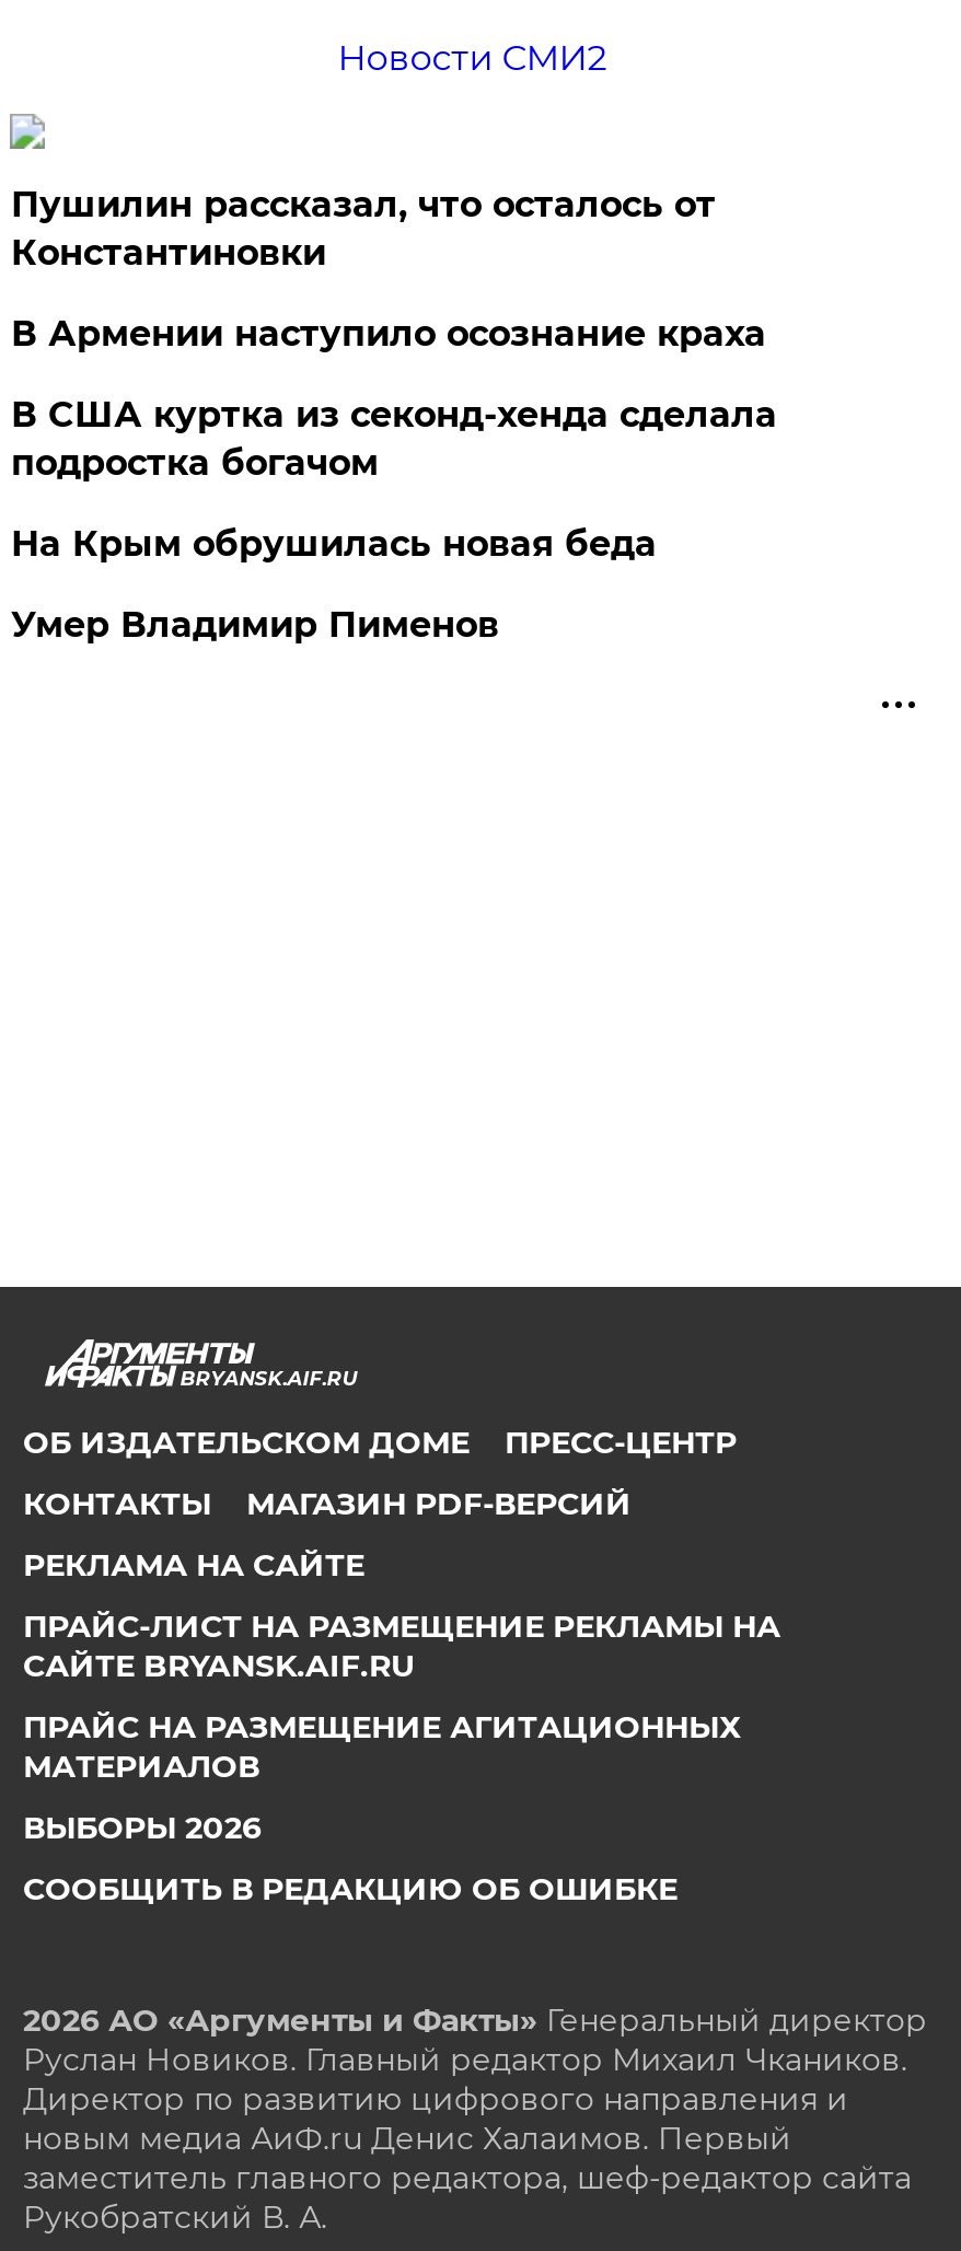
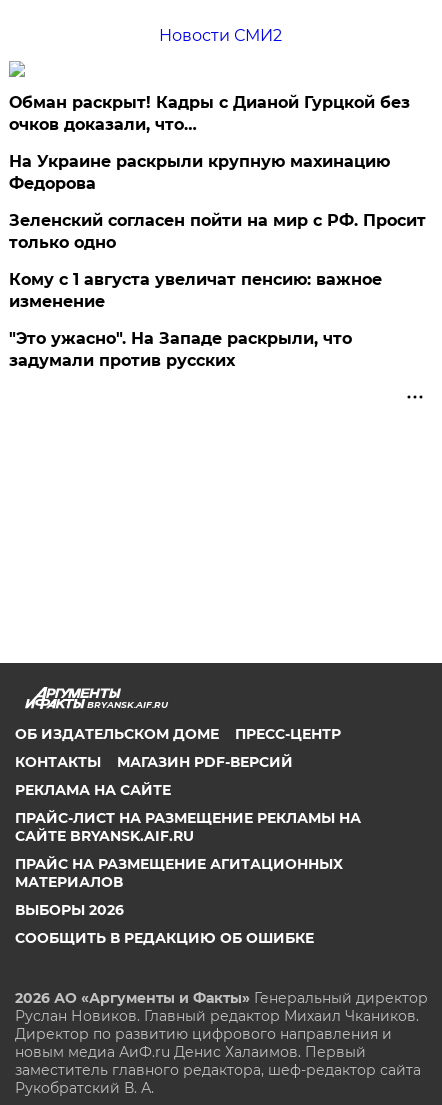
- Пушилин рассказал, что осталось от
- Константиновки
+ Обман раскрыт! Кадры с Дианой Гурцкой без
+ очков доказали, что…

- В Армении наступило осознание краха
+ На Украине раскрыли крупную махинацию
+ Федорова

- В США куртка из секонд-хенда сделала
- подростка богачом
+ Зеленский согласен пойти на мир с РФ. Просит
+ только одно

- На Крым обрушилась новая беда
+ Кому с 1 августа увеличат пенсию: важное
+ изменение

- Умер Владимир Пименов
+ "Это ужасно". На Западе раскрыли, что
+ задумали против русских
